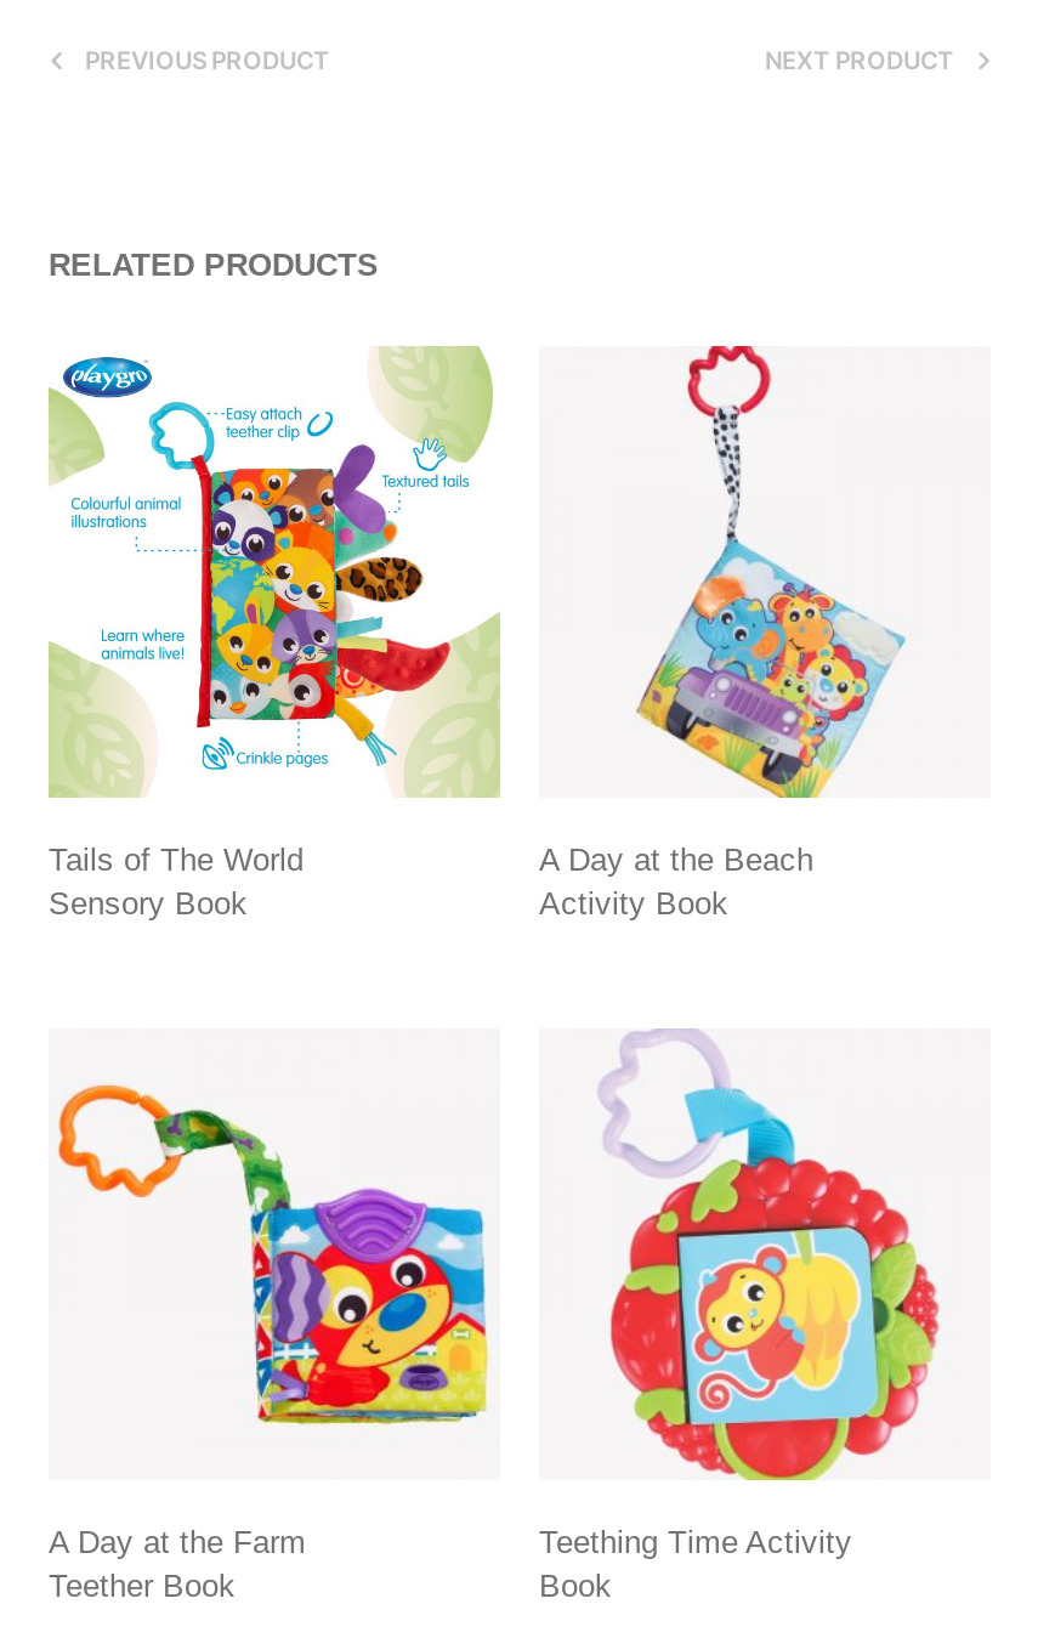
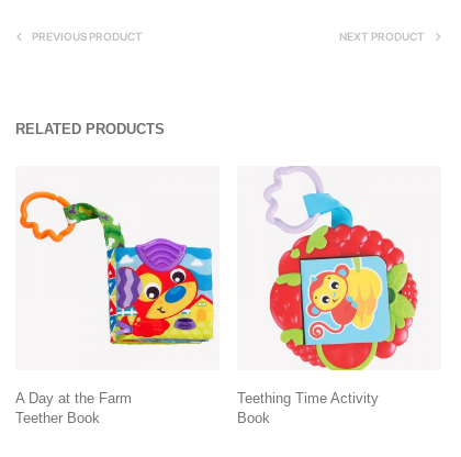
- [image]
- Tails of The World
- Sensory Book

- [image]
- A Day at the Beach
- Activity Book
